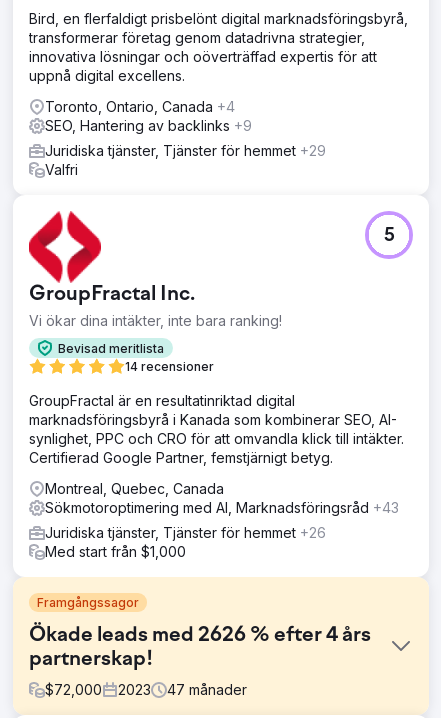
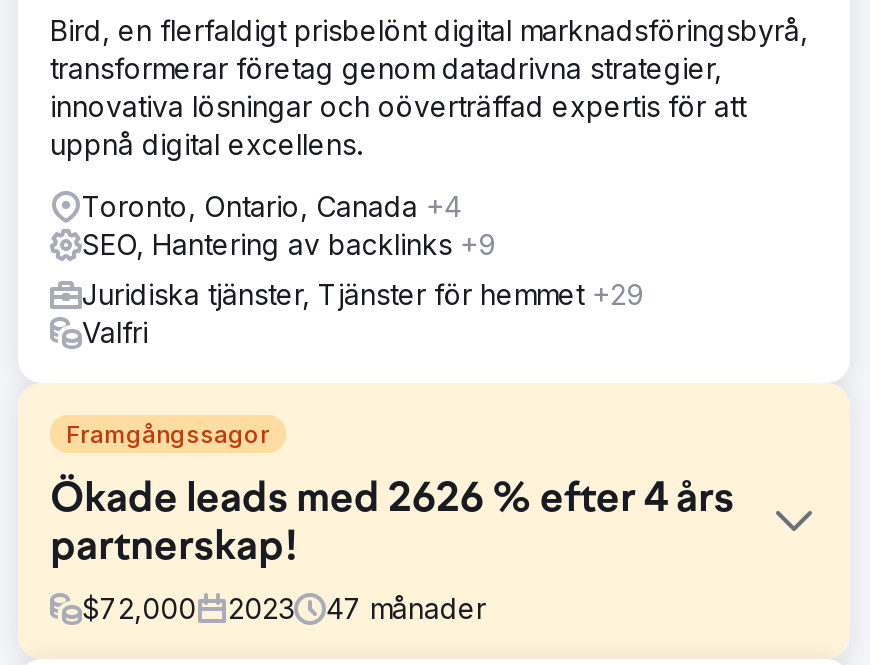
- [image]
- GroupFractal Inc.
- Vi ökar dina intäkter, inte bara ranking!
- Bevisad meritlista
- 14 recensioner

- 5

- [image]
- GroupFractal är en resultatinriktad digital
- marknadsföringsbyrå i Kanada som kombinerar SEO, AI-
- synlighet, PPC och CRO för att omvandla klick till intäkter.
- Certifierad Google Partner, femstjärnigt betyg.
- Montreal, Quebec, Canada
- Sökmotoroptimering med AI, Marknadsföringsråd +43
- Juridiska tjänster, Tjänster för hemmet +26
- Med start från $1,000
